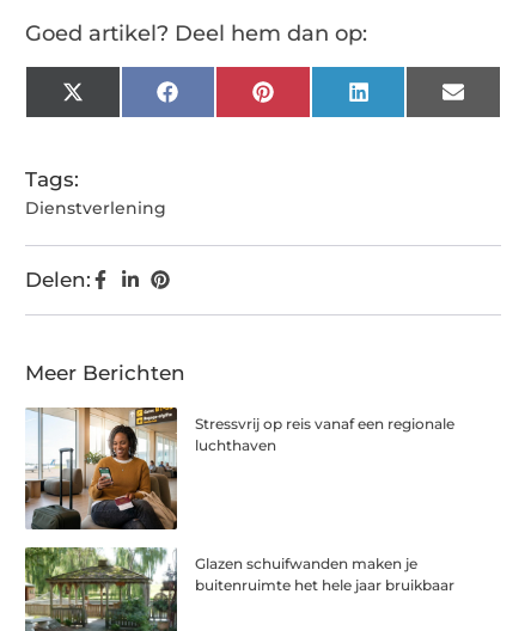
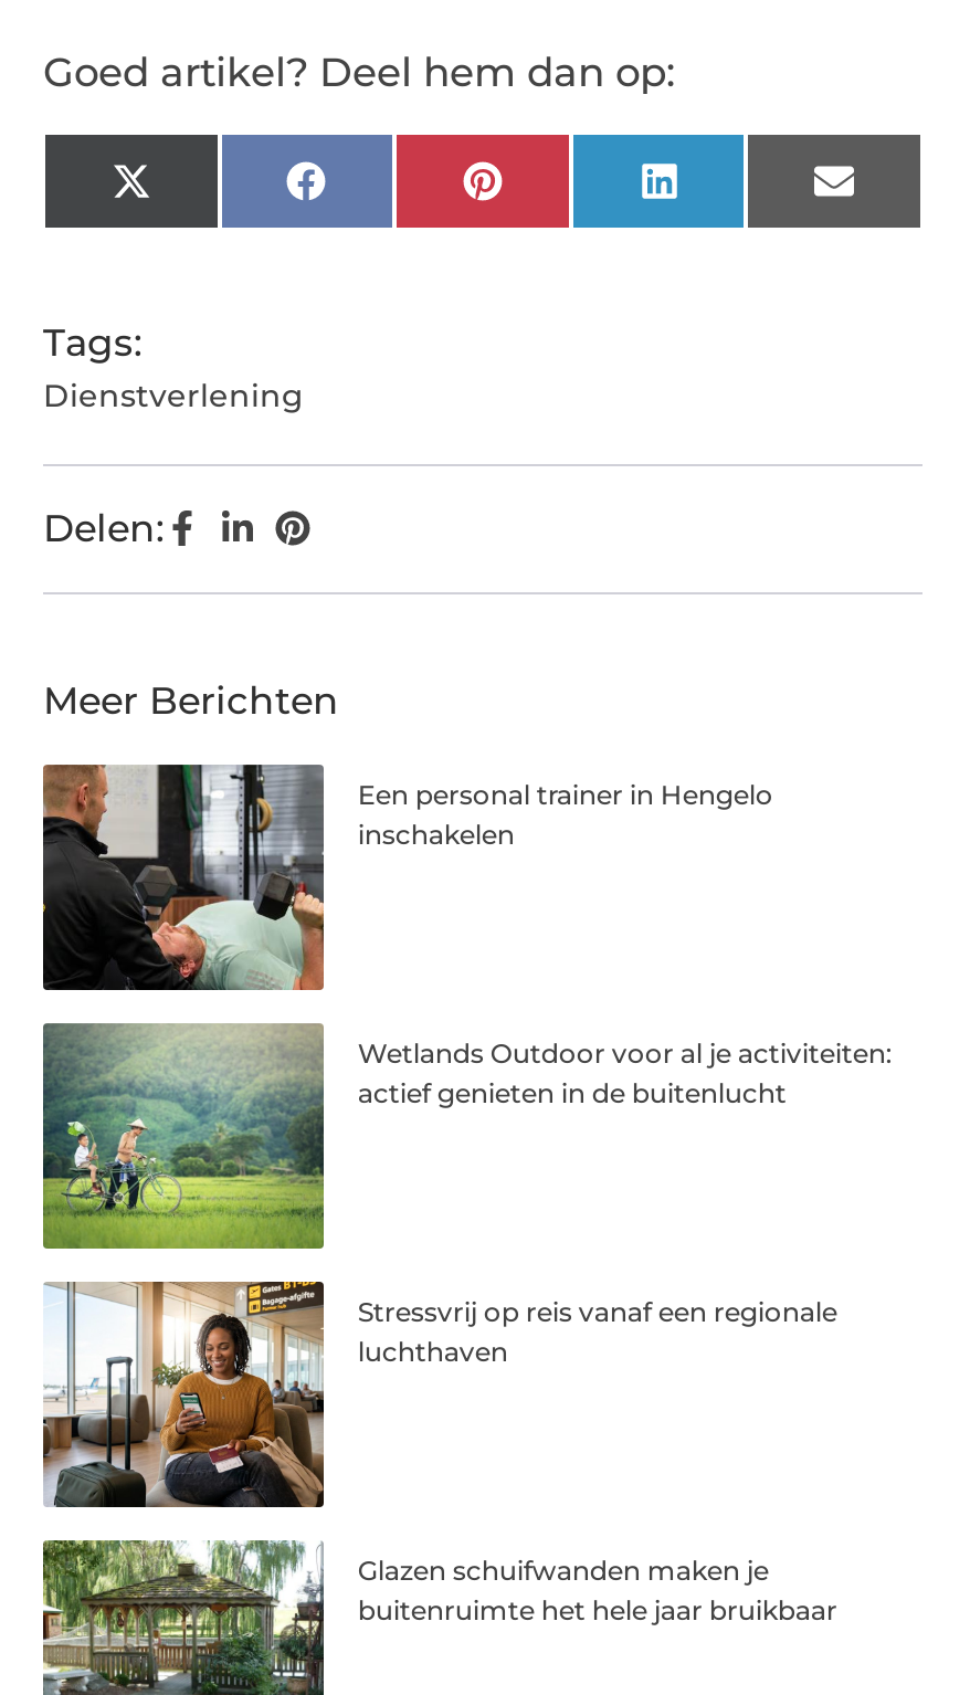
+ [image]
+ Een personal trainer in Hengelo
+ inschakelen

+ [image]
+ Wetlands Outdoor voor al je activiteiten:
+ actief genieten in de buitenlucht
